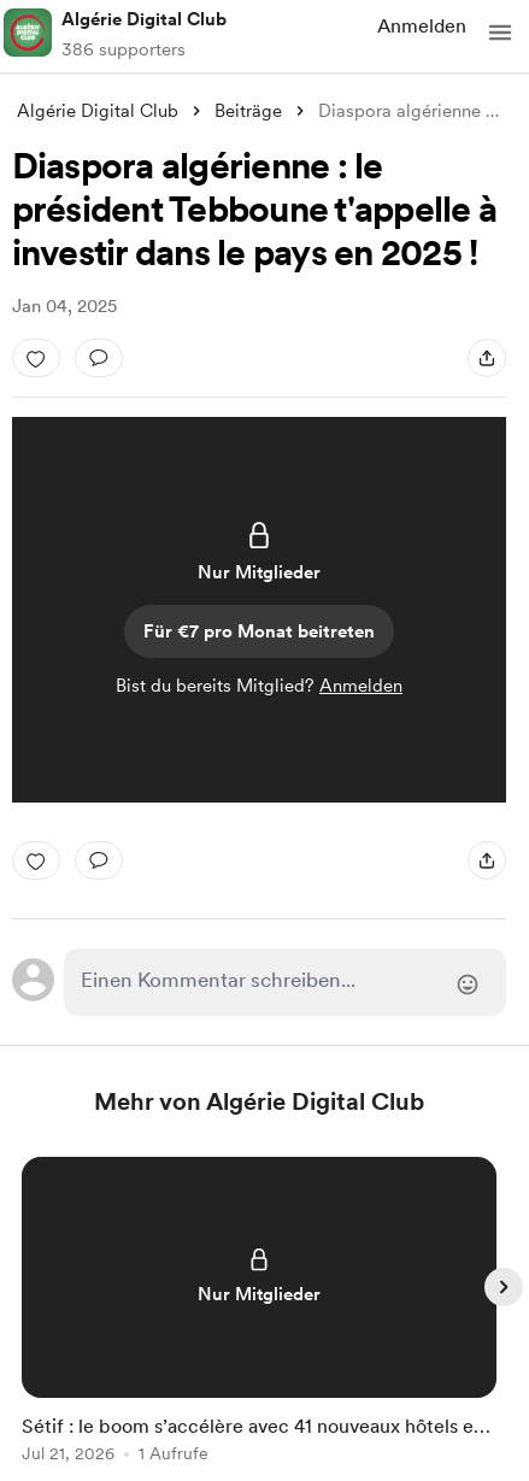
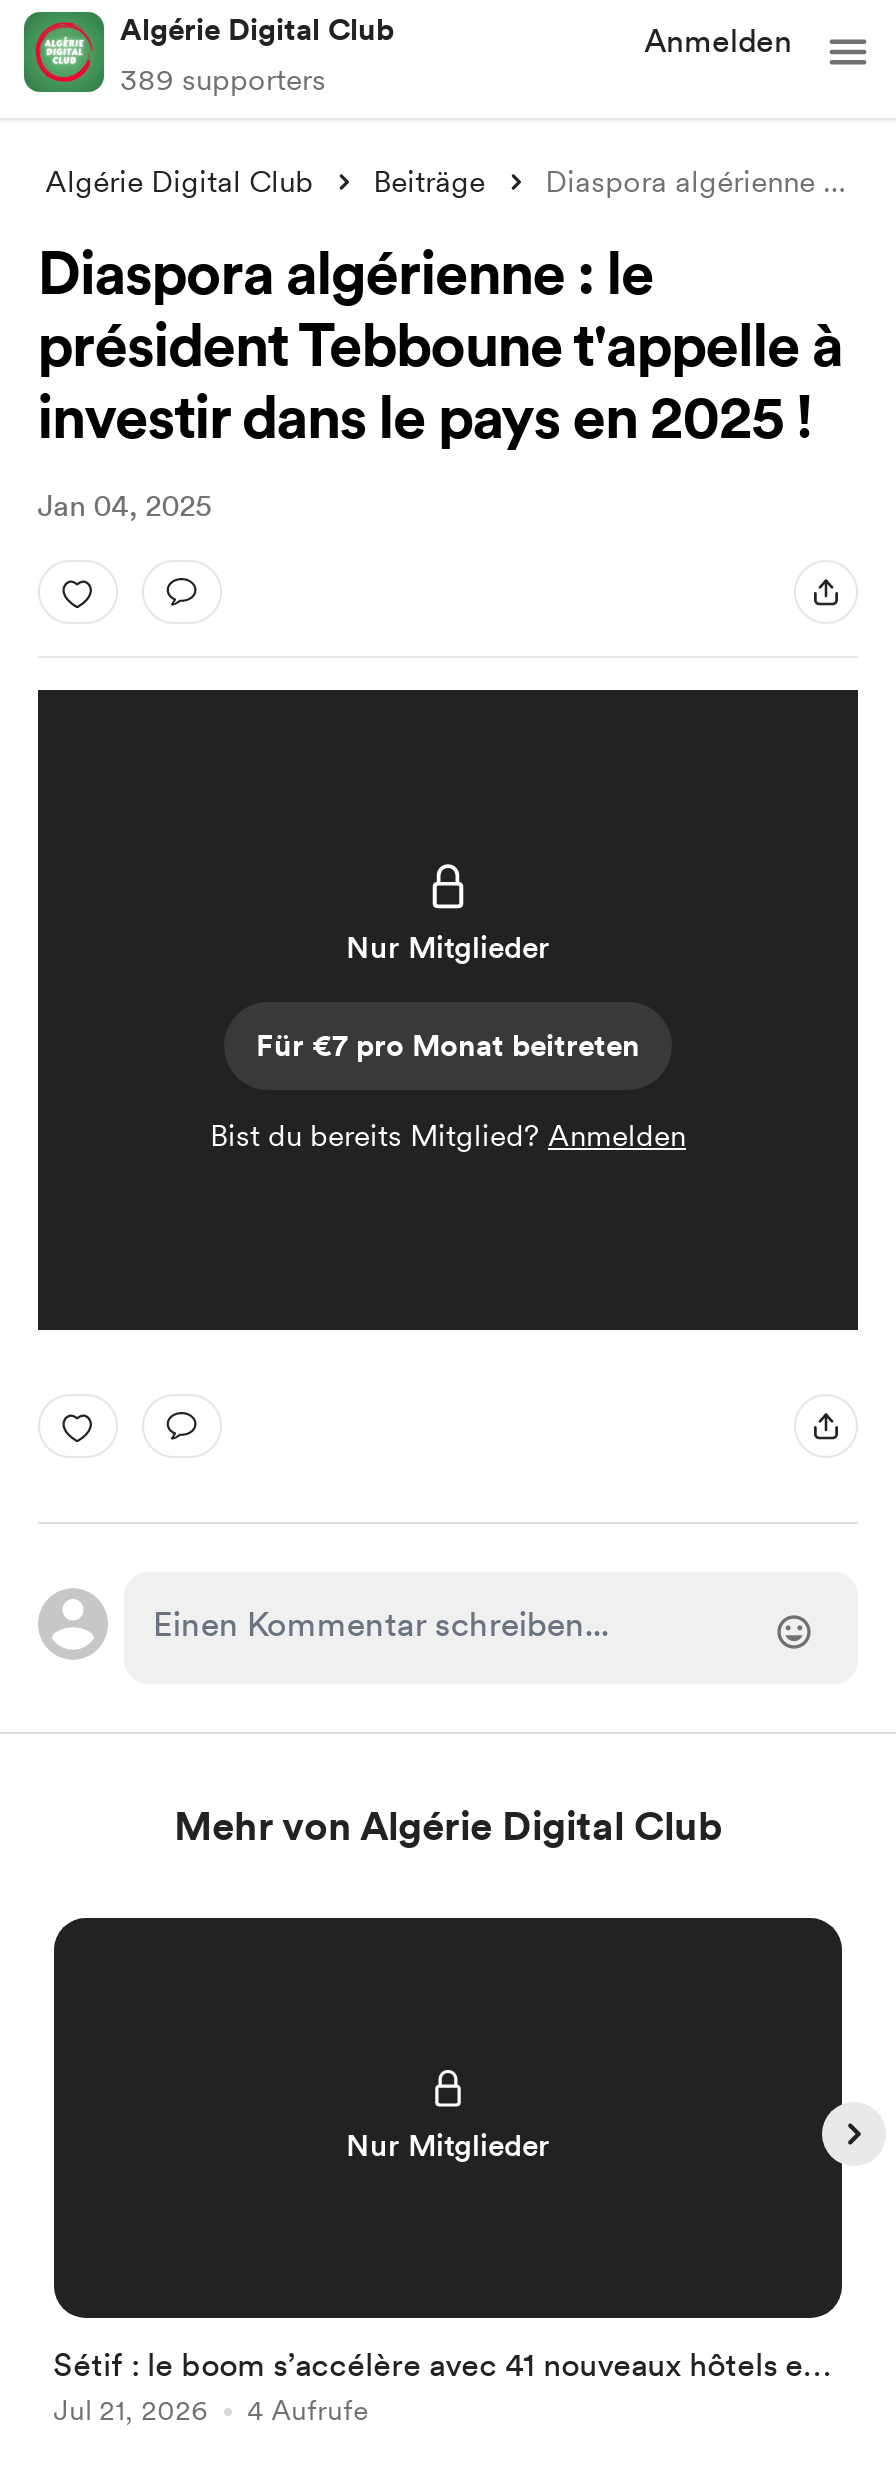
- 386 supporters
+ 389 supporters

- 1 Aufrufe
+ 4 Aufrufe
